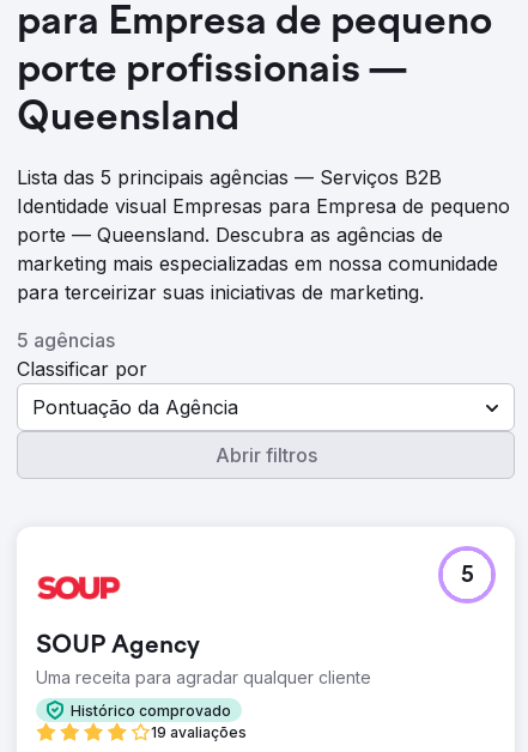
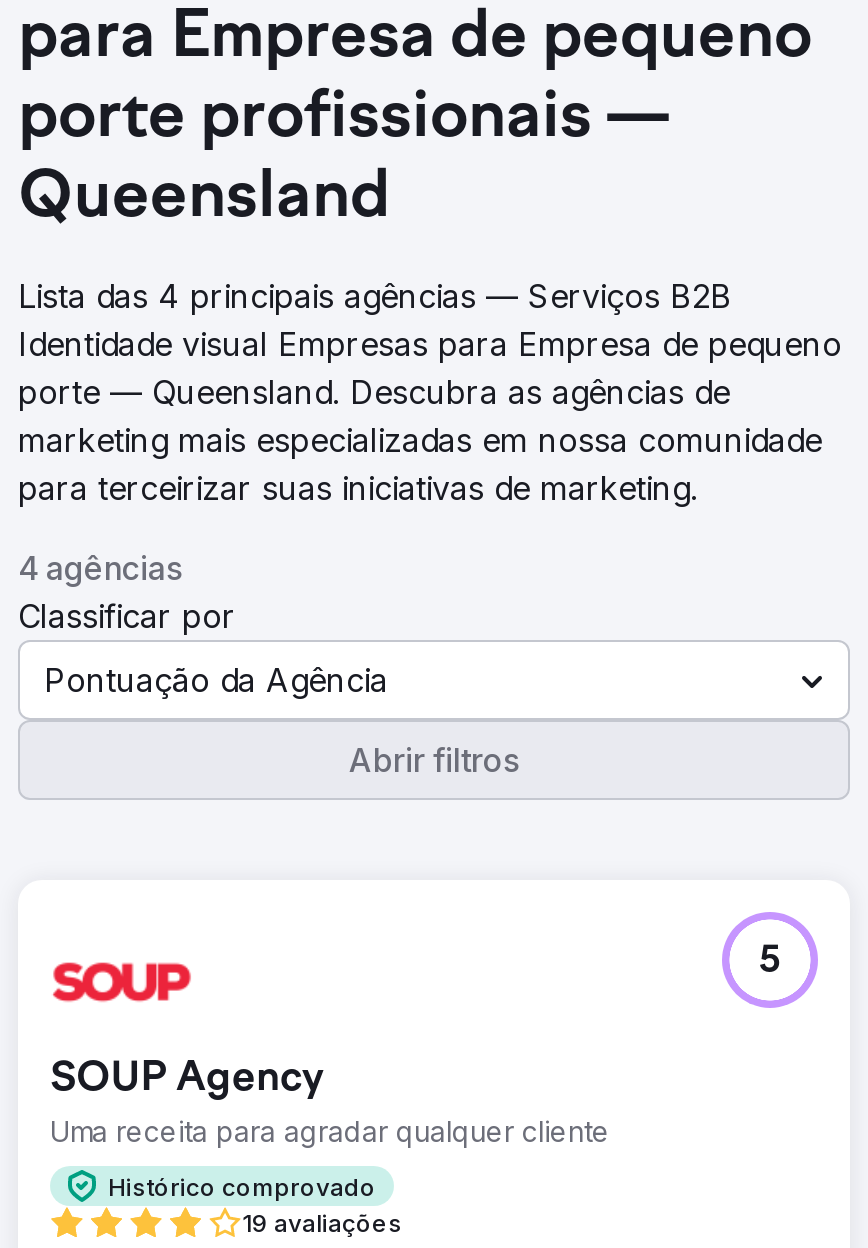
- Lista das 5 principais agências — Serviços B2B
+ Lista das 4 principais agências — Serviços B2B

- 5 agências
+ 4 agências
